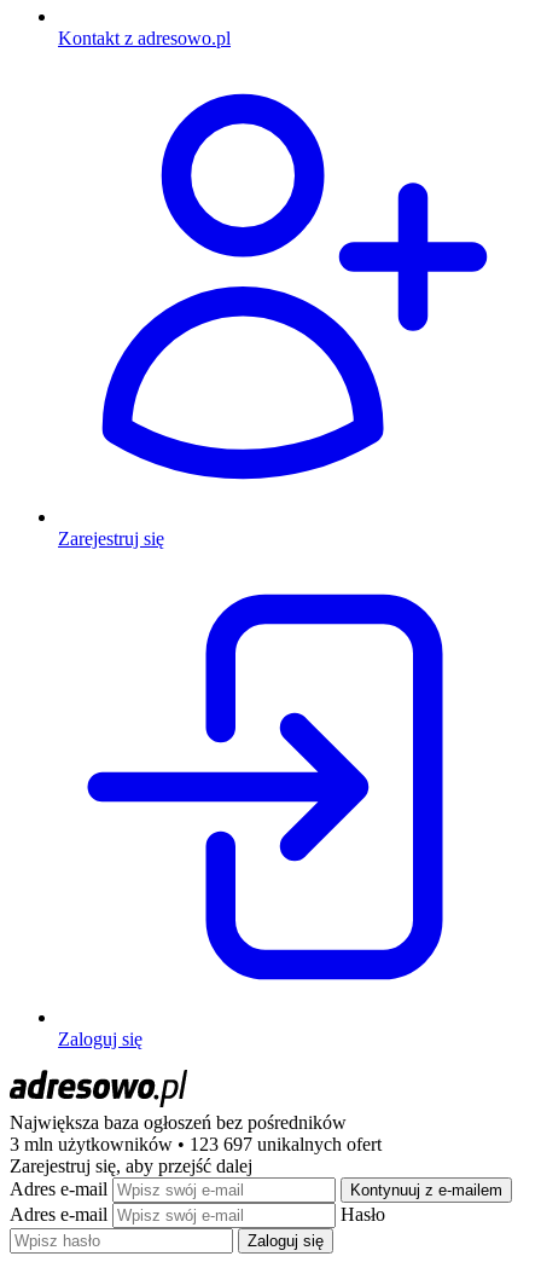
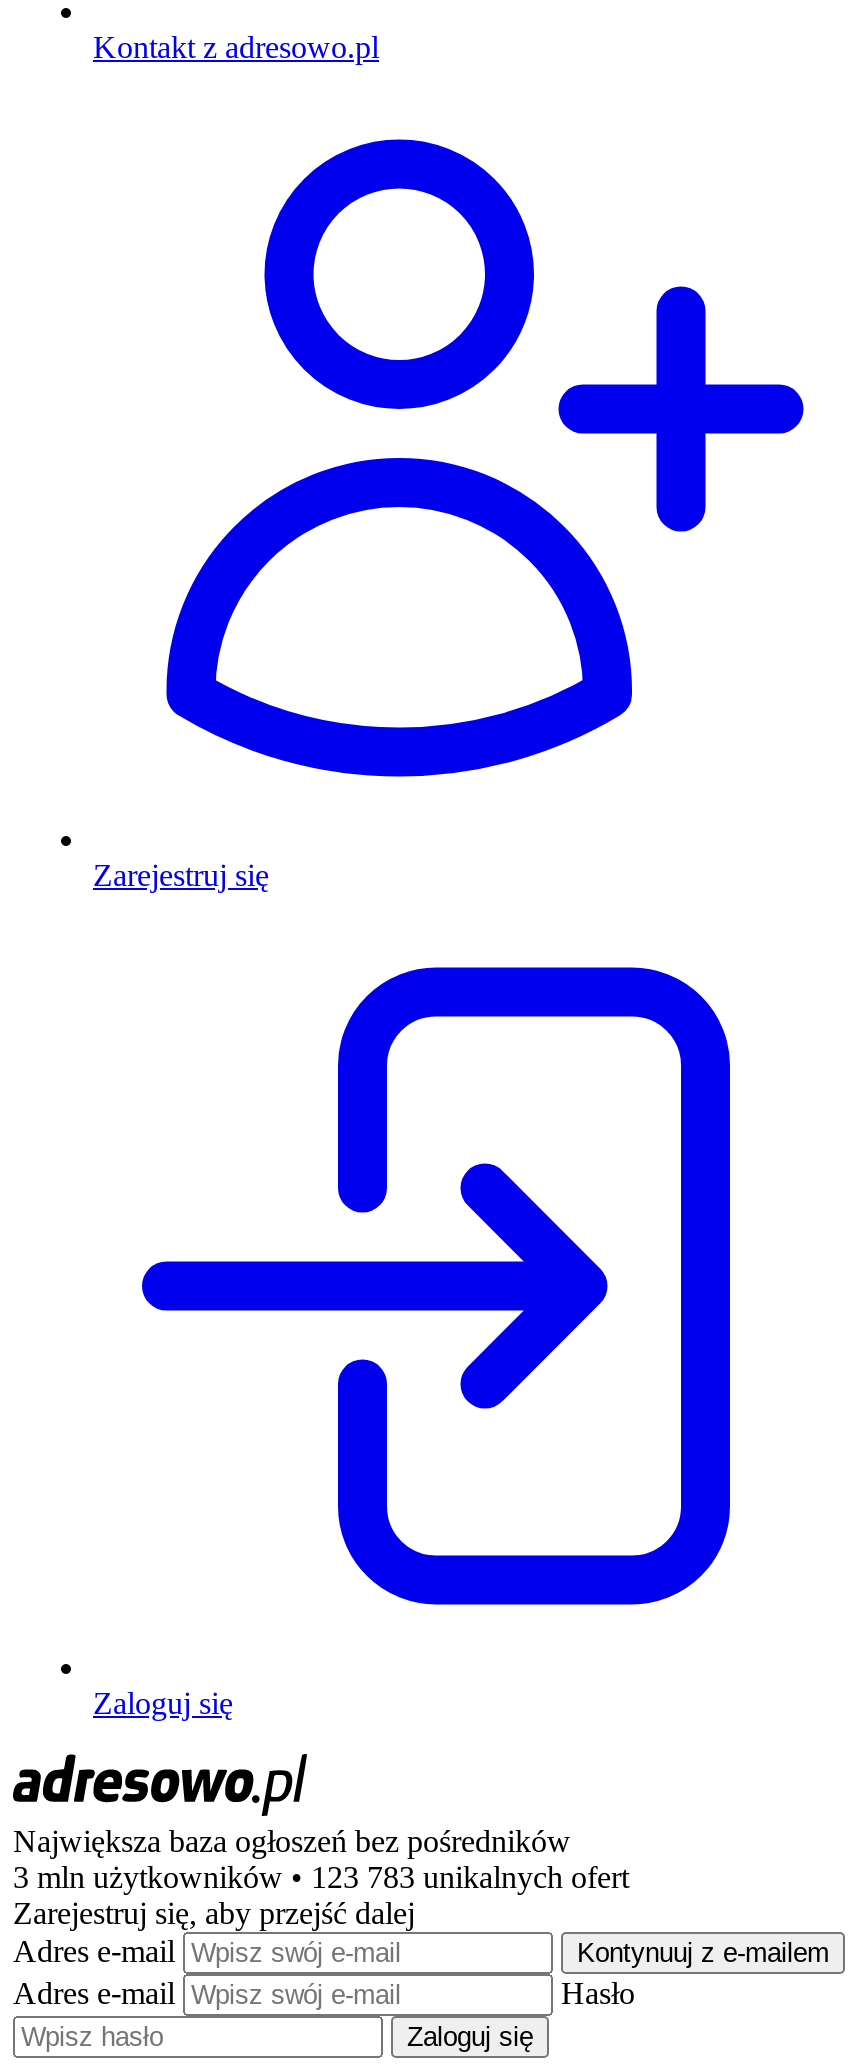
- 3 mln użytkowników • 123 697 unikalnych ofert
+ 3 mln użytkowników • 123 783 unikalnych ofert
